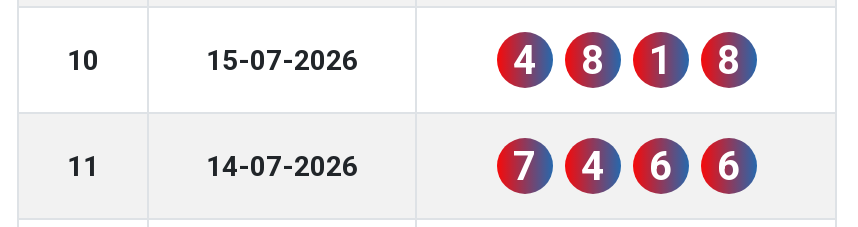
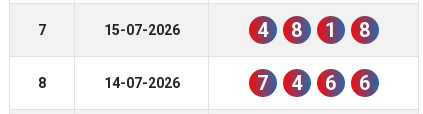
- 10
+ 7

- 11
+ 8
